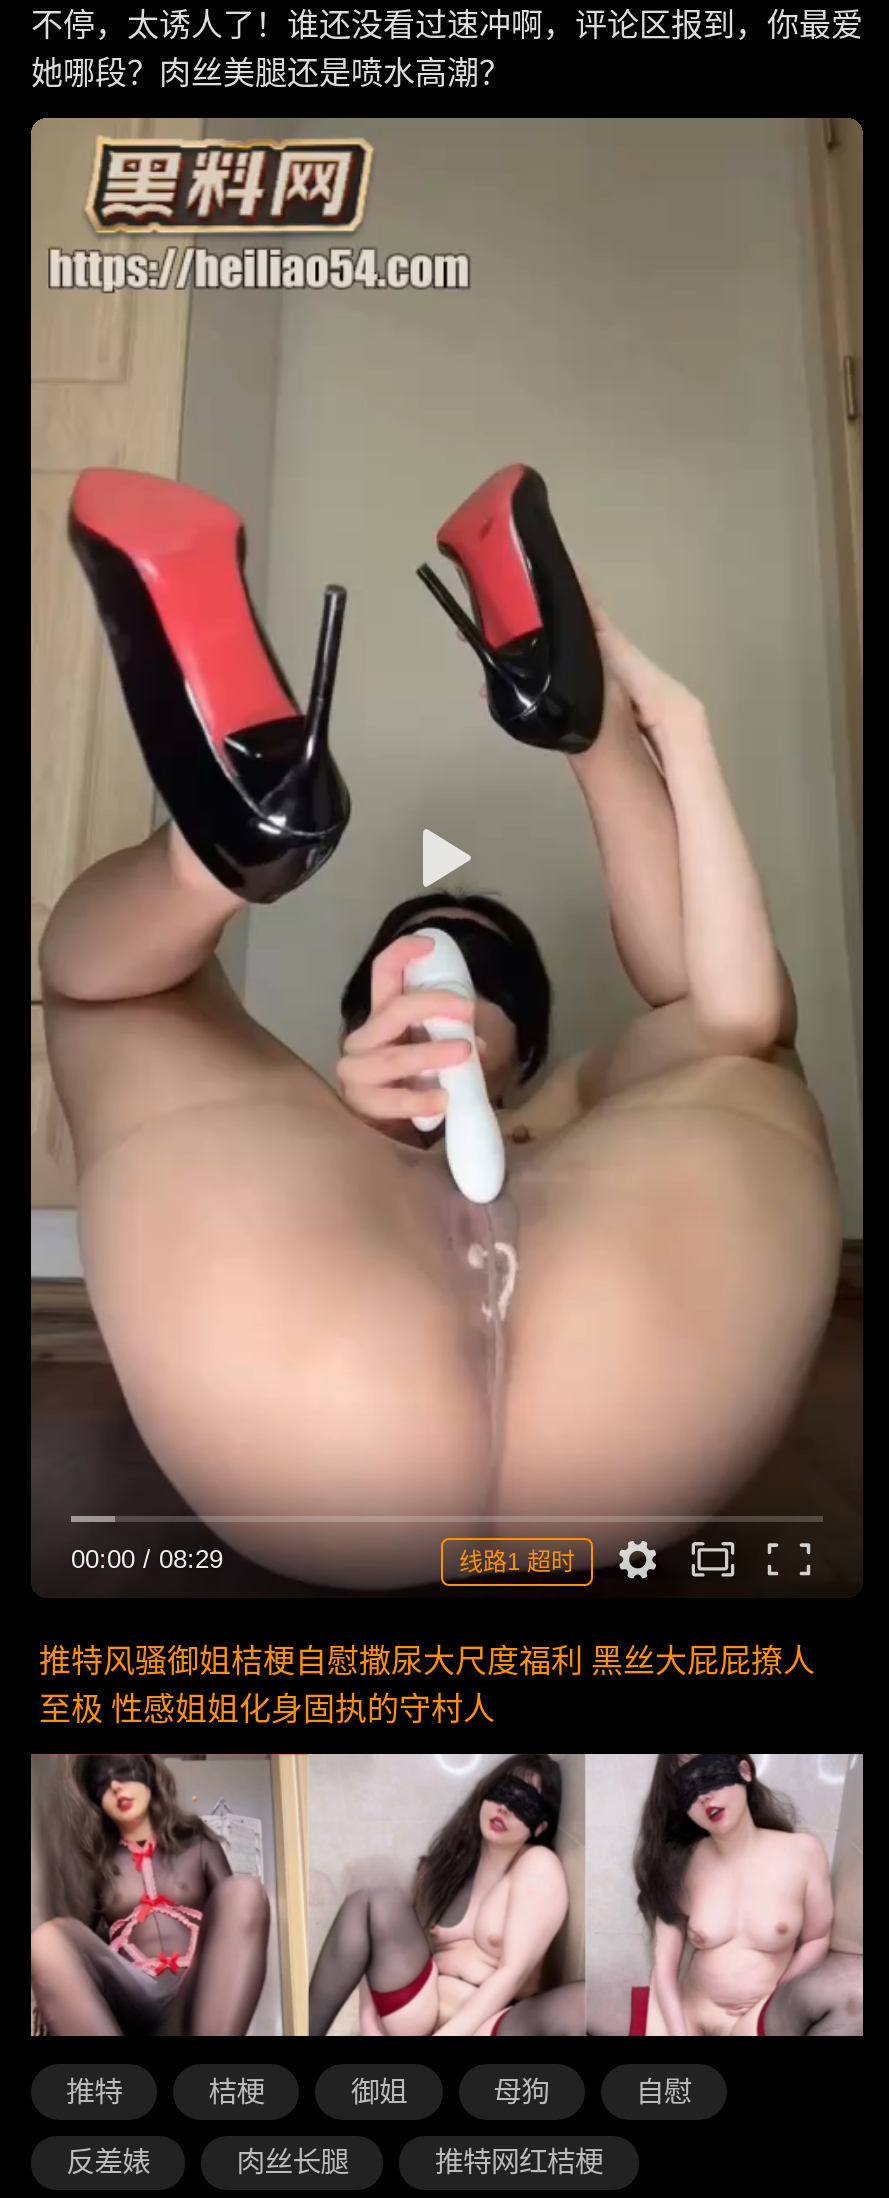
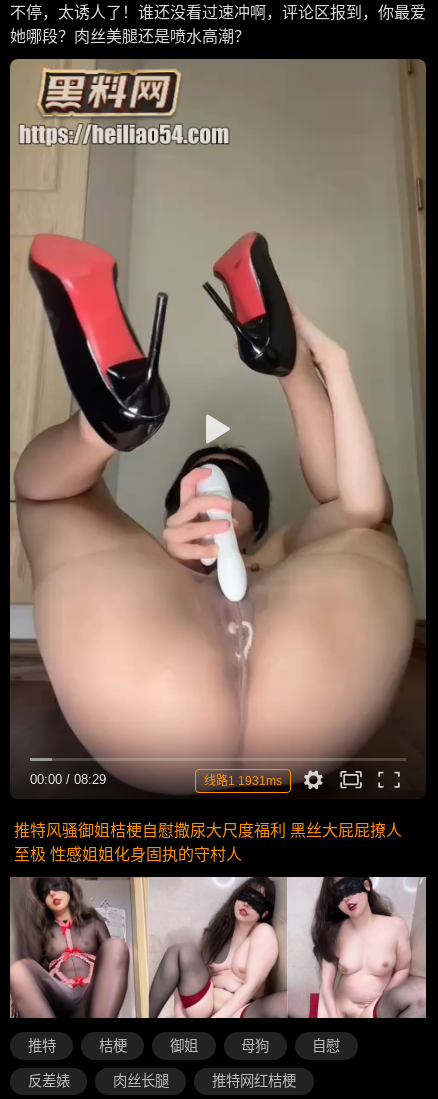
- 线路1 超时
+ 线路1 1931ms
